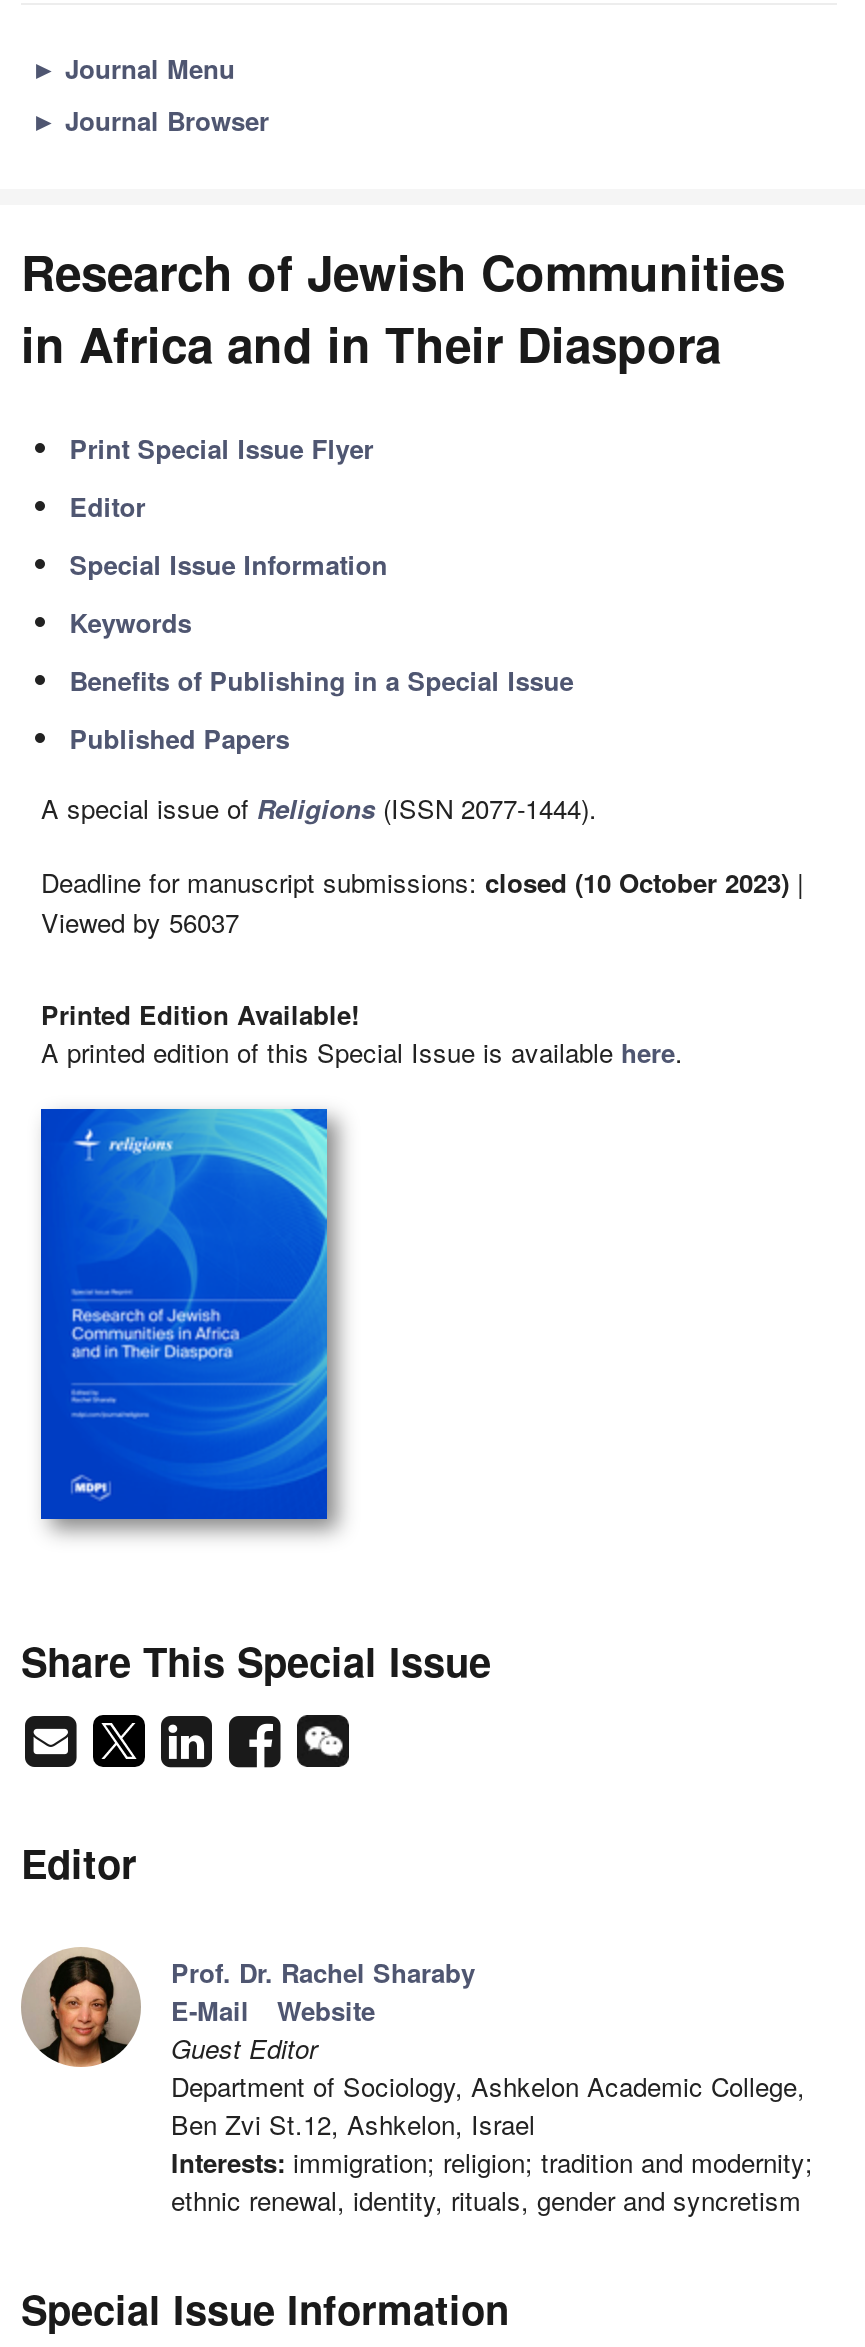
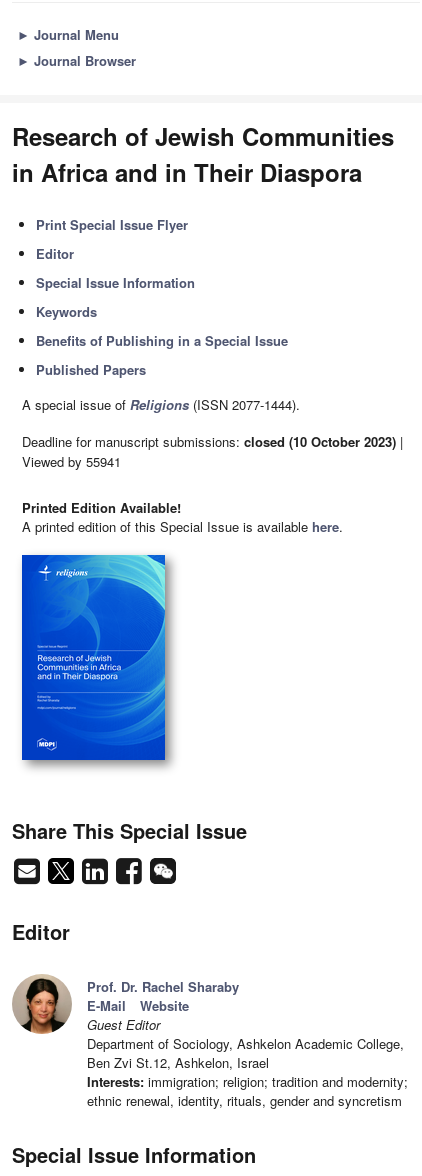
- Viewed by 56037
+ Viewed by 55941
